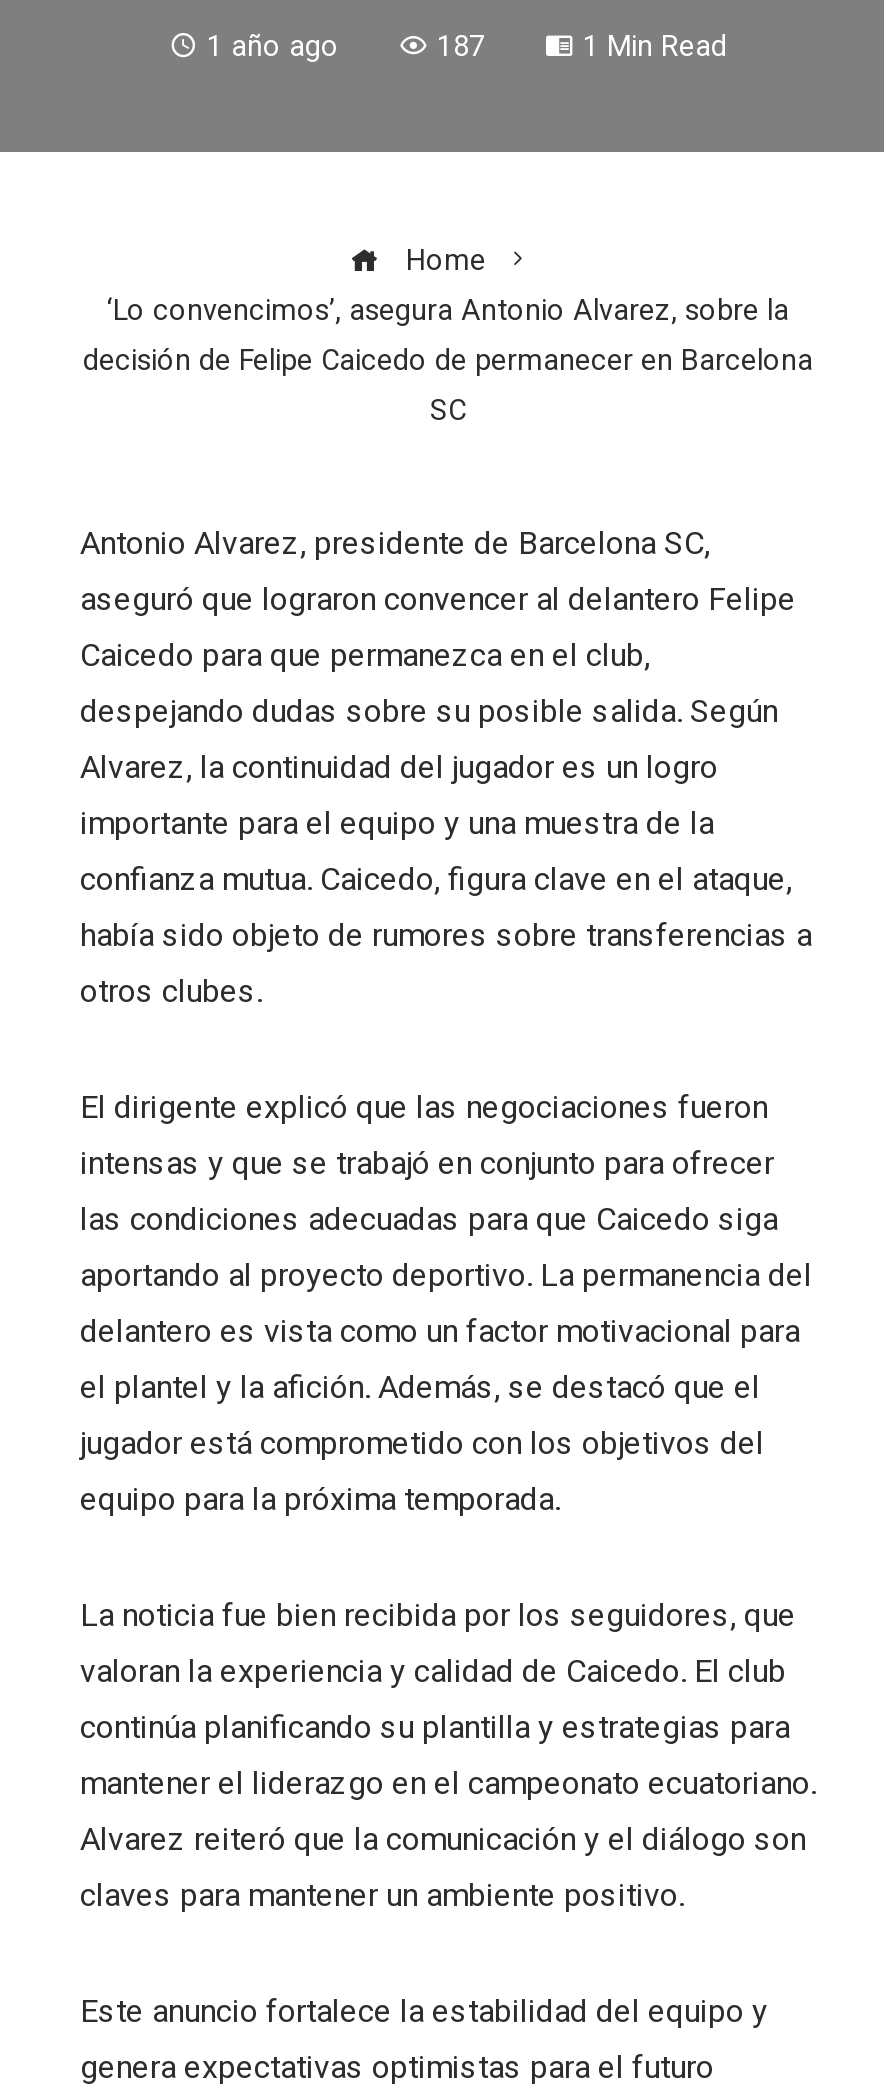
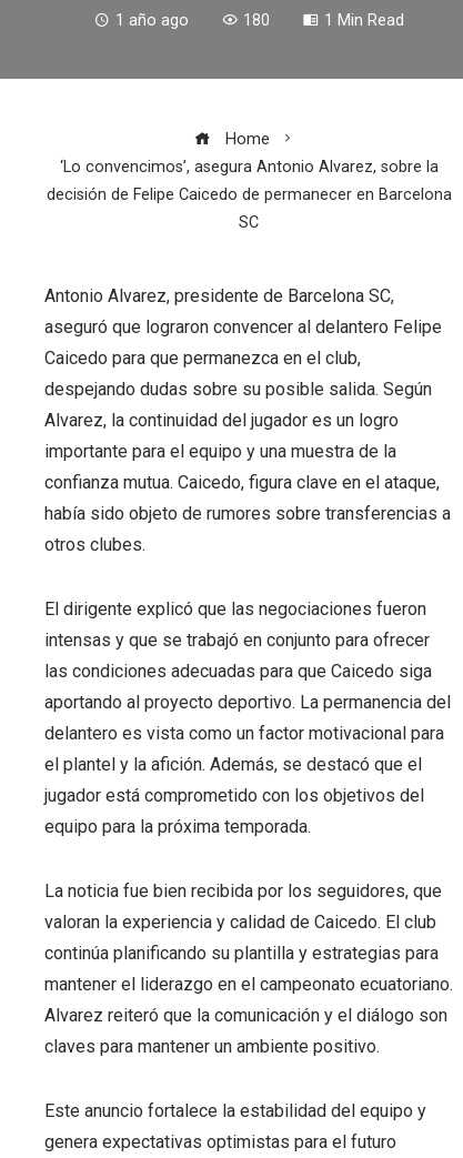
- 187
+ 180
